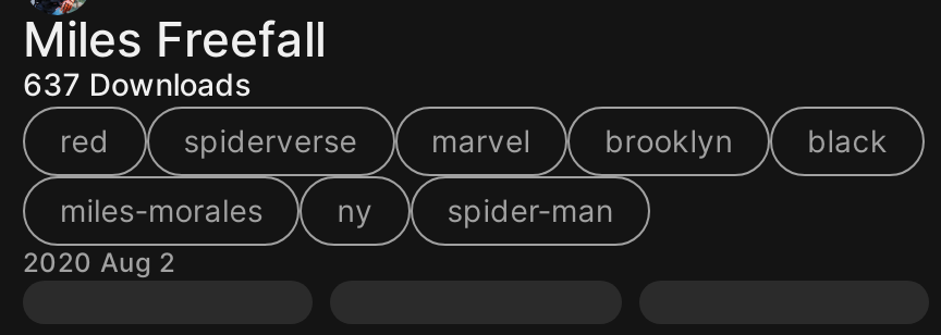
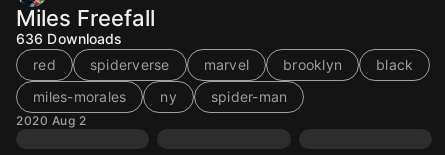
- 637 Downloads
+ 636 Downloads
